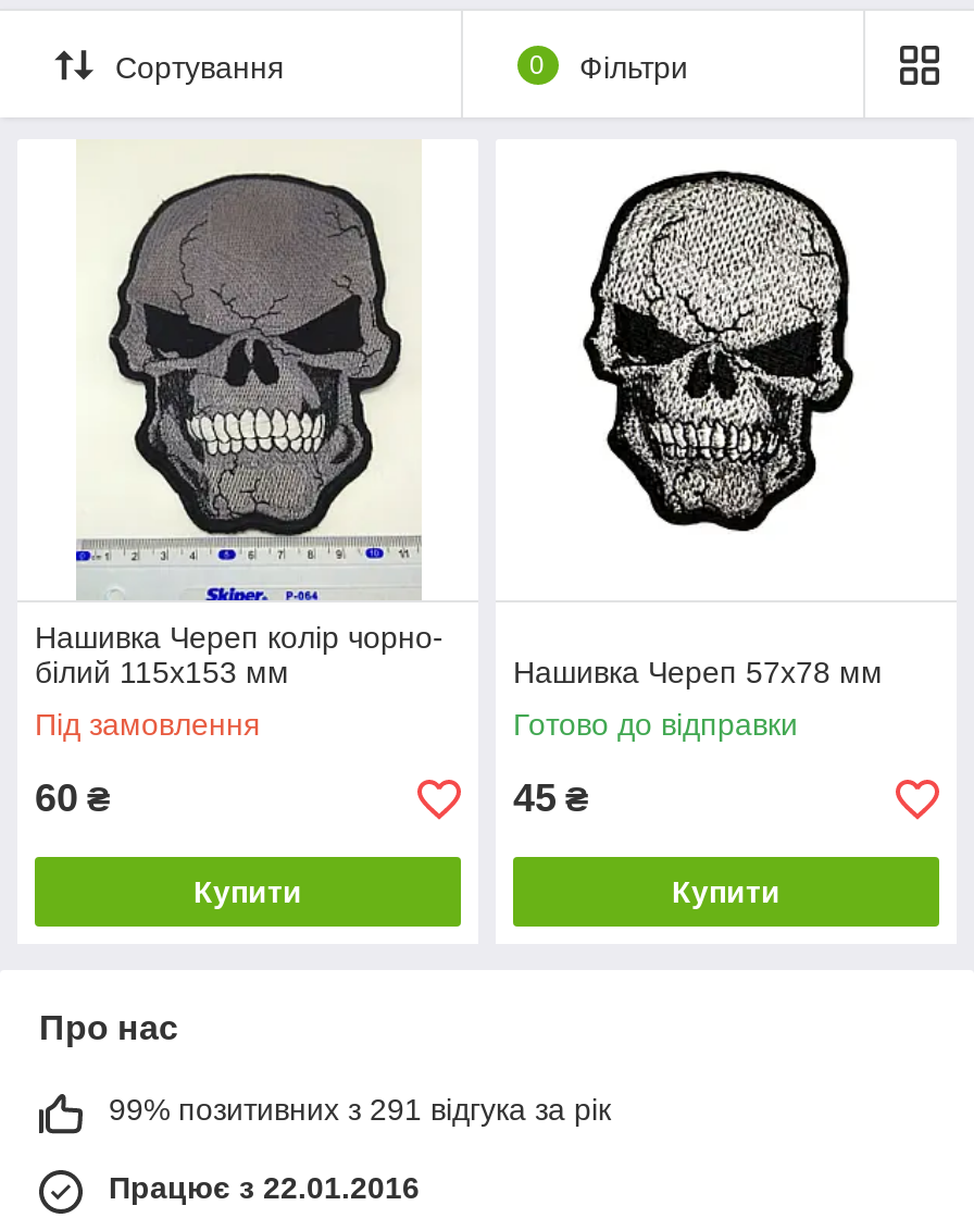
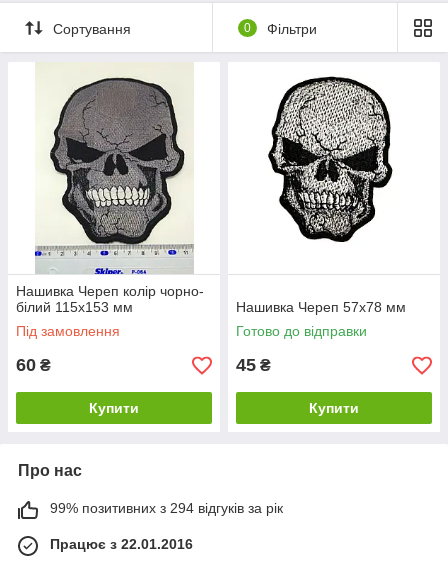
- 99% позитивних з 291 відгука за рік
+ 99% позитивних з 294 відгуків за рік
